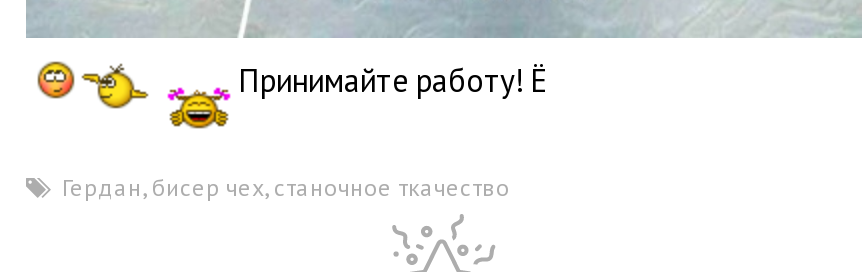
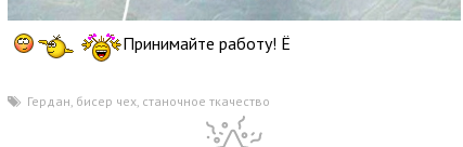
- [image]
+ [image]
